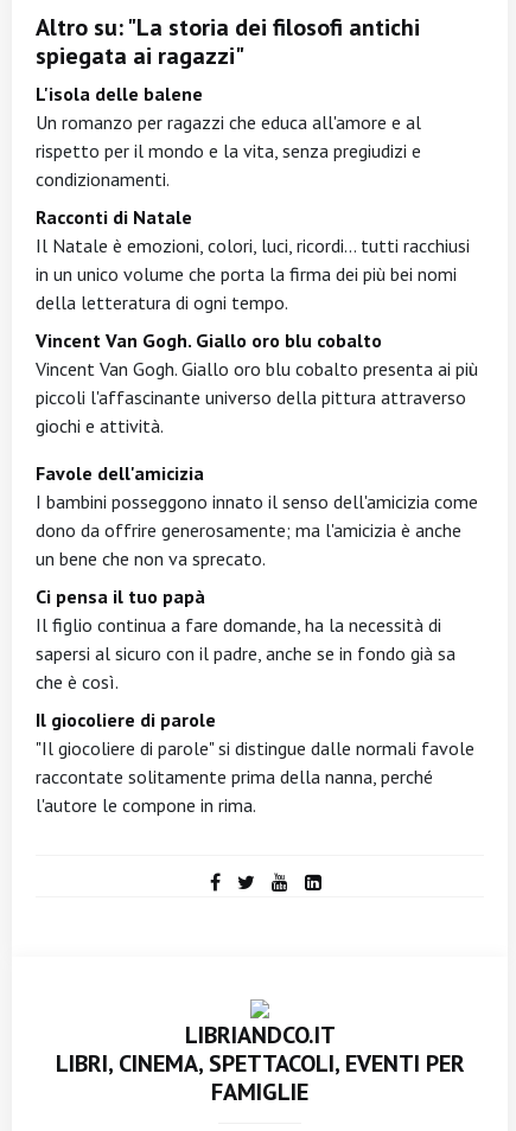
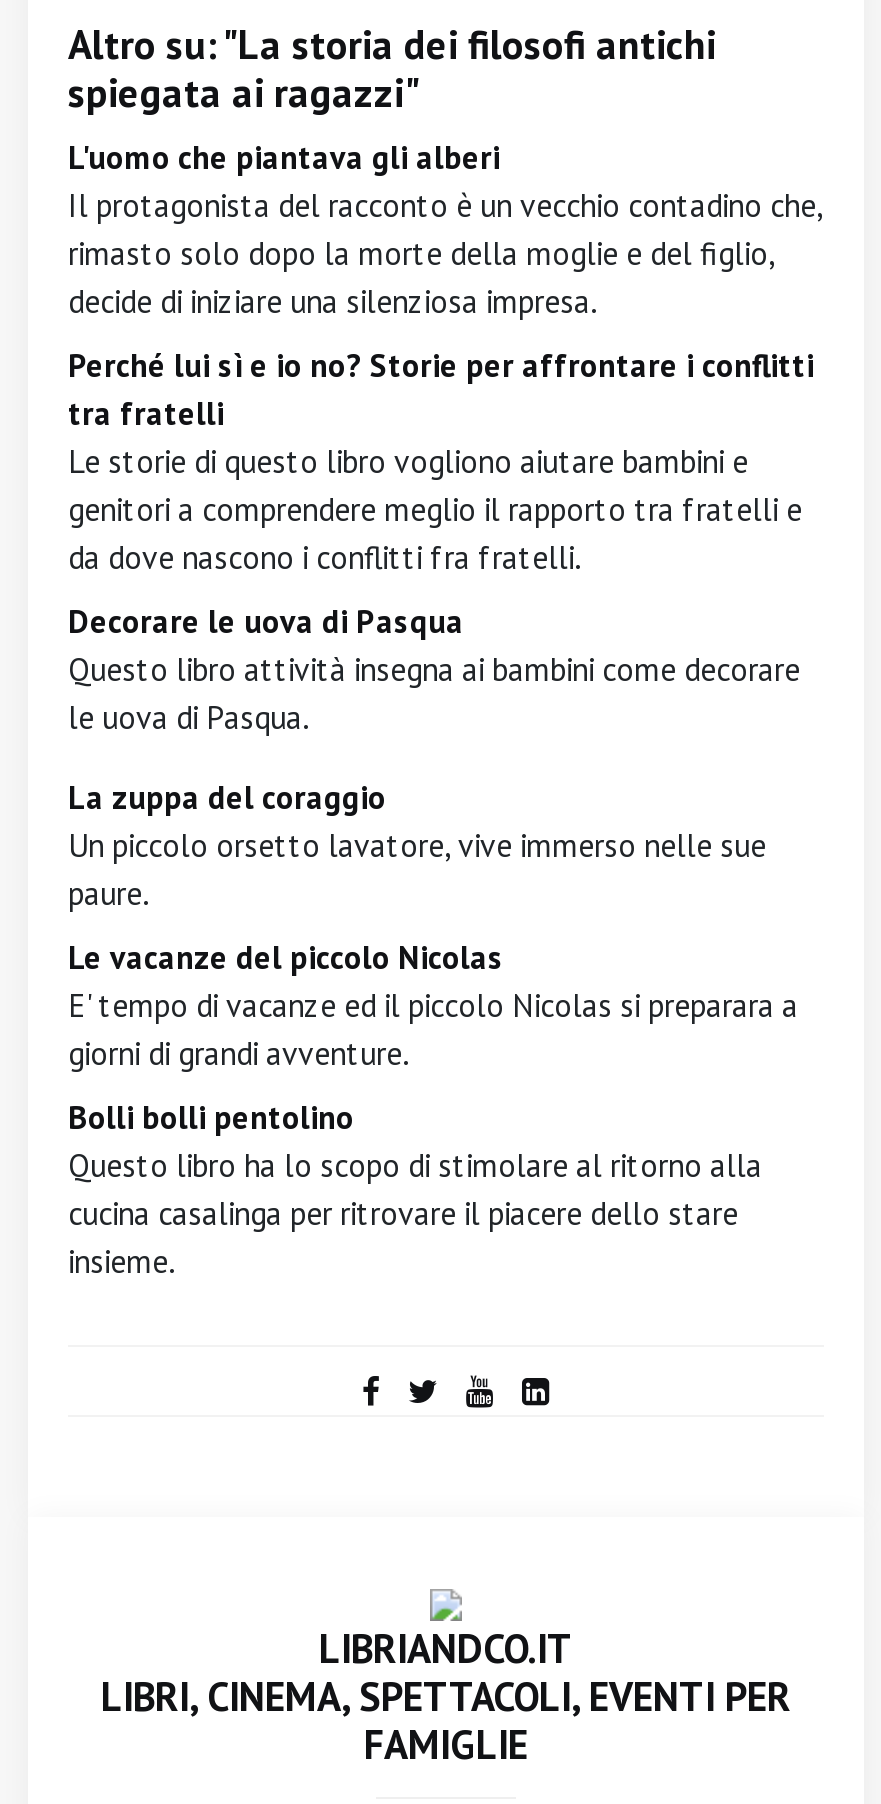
- L'isola delle balene
- Un romanzo per ragazzi che educa all'amore e al
- rispetto per il mondo e la vita, senza pregiudizi e
- condizionamenti.
+ L'uomo che piantava gli alberi
+ Il protagonista del racconto è un vecchio contadino che,
+ rimasto solo dopo la morte della moglie e del figlio,
+ decide di iniziare una silenziosa impresa.

- Racconti di Natale
- Il Natale è emozioni, colori, luci, ricordi... tutti racchiusi
- in un unico volume che porta la firma dei più bei nomi
- della letteratura di ogni tempo.
+ Perché lui sì e io no? Storie per affrontare i conflitti
+ tra fratelli
+ Le storie di questo libro vogliono aiutare bambini e
+ genitori a comprendere meglio il rapporto tra fratelli e
+ da dove nascono i conflitti fra fratelli.

- Vincent Van Gogh. Giallo oro blu cobalto
- Vincent Van Gogh. Giallo oro blu cobalto presenta ai più
- piccoli l'affascinante universo della pittura attraverso
- giochi e attività.
+ Decorare le uova di Pasqua
+ Questo libro attività insegna ai bambini come decorare
+ le uova di Pasqua.

- Favole dell'amicizia
- I bambini posseggono innato il senso dell'amicizia come
- dono da offrire generosamente; ma l'amicizia è anche
- un bene che non va sprecato.
+ La zuppa del coraggio
+ Un piccolo orsetto lavatore, vive immerso nelle sue
+ paure.

- Ci pensa il tuo papà
- Il figlio continua a fare domande, ha la necessità di
- sapersi al sicuro con il padre, anche se in fondo già sa
- che è così.
+ Le vacanze del piccolo Nicolas
+ E' tempo di vacanze ed il piccolo Nicolas si preparara a
+ giorni di grandi avventure.

- Il giocoliere di parole
- "Il giocoliere di parole" si distingue dalle normali favole
- raccontate solitamente prima della nanna, perché
- l'autore le compone in rima.
+ Bolli bolli pentolino
+ Questo libro ha lo scopo di stimolare al ritorno alla
+ cucina casalinga per ritrovare il piacere dello stare
+ insieme.
